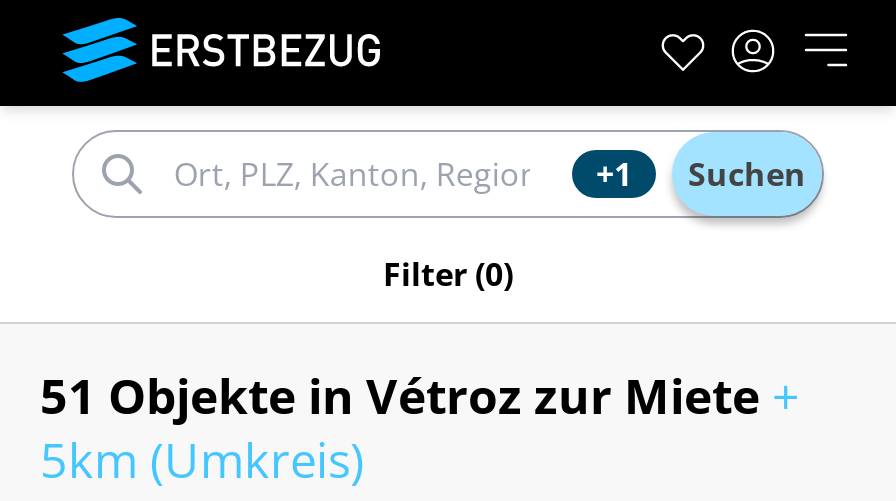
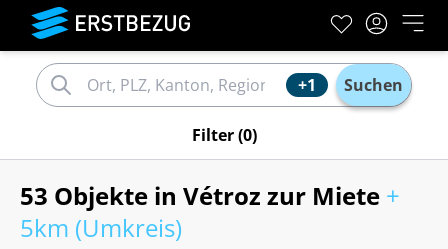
- 51 Objekte in Vétroz zur Miete +
+ 53 Objekte in Vétroz zur Miete +
